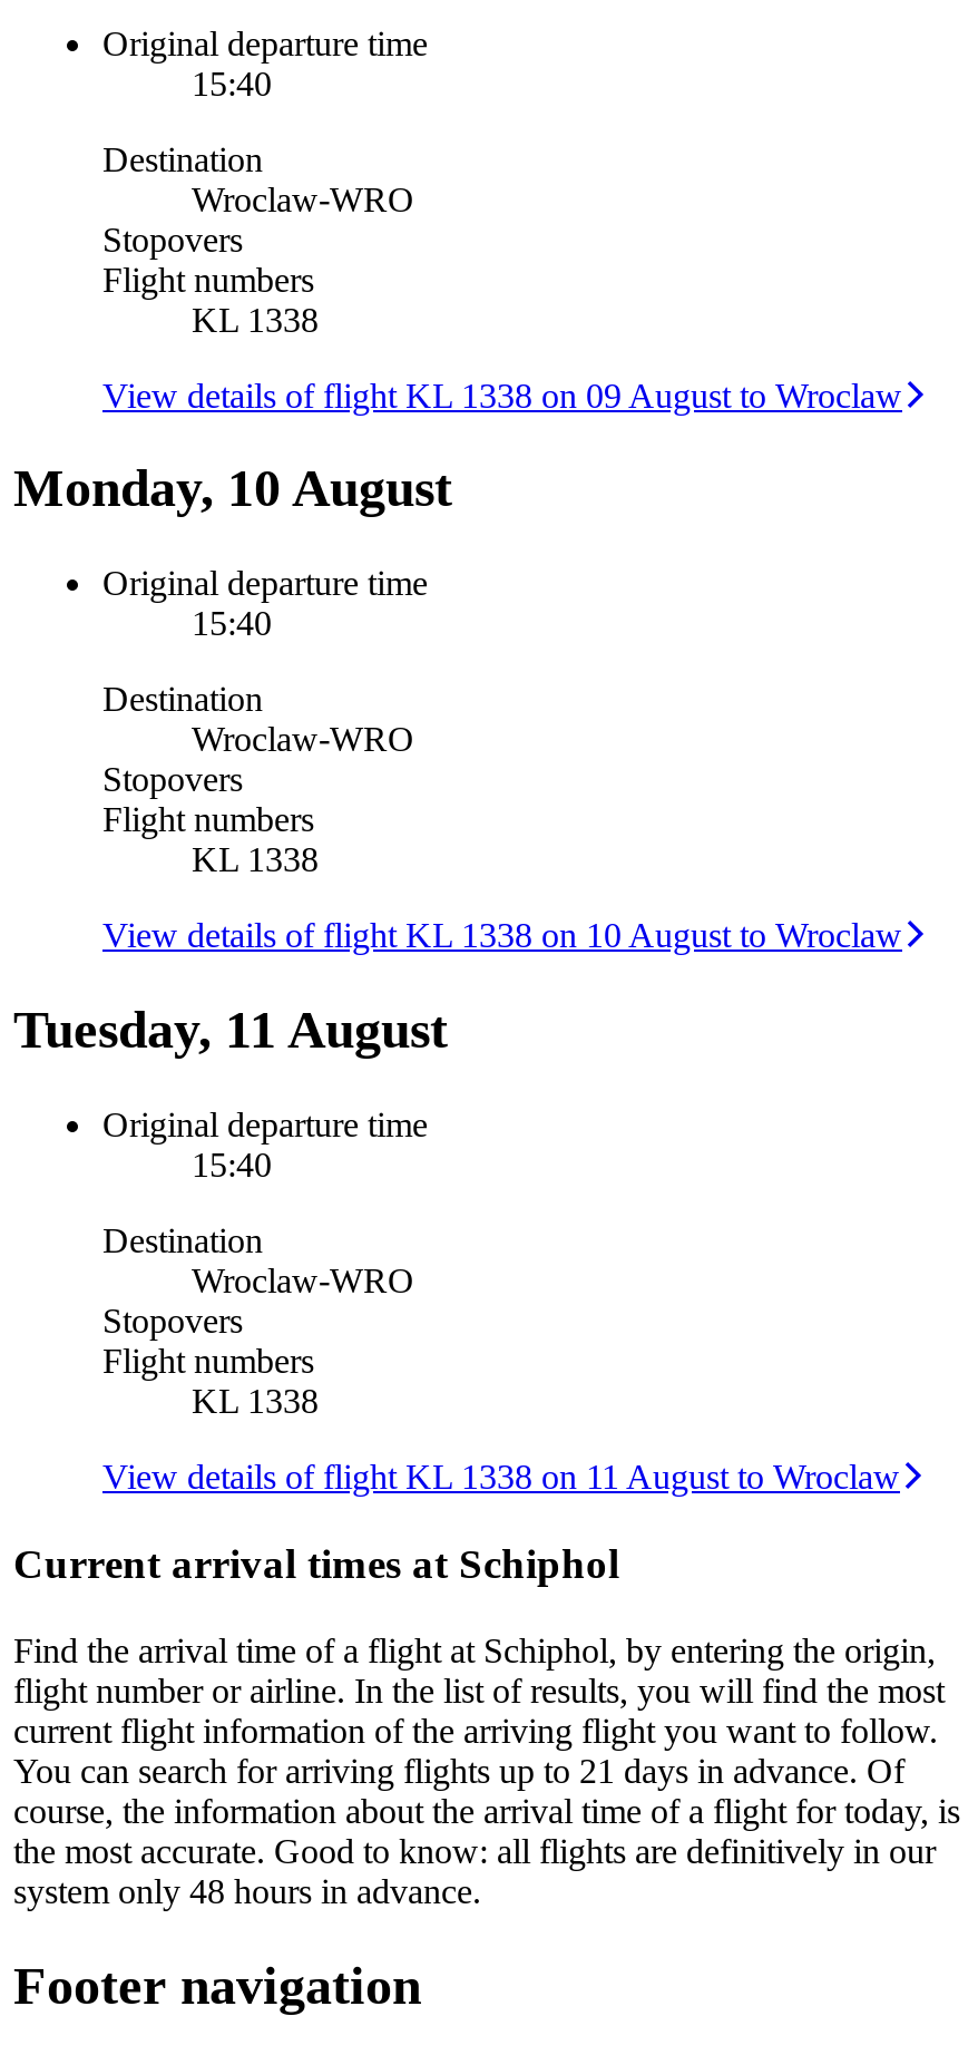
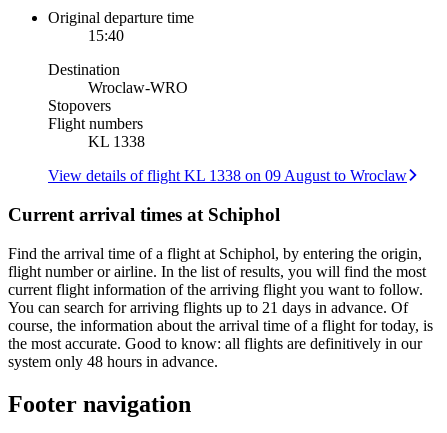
- Monday, 10 August
- Original departure time
- 15:40
- Destination
- Wroclaw-WRO
- Stopovers
- Flight numbers
- KL 1338
- View details of flight KL 1338 on 10 August to Wroclaw
- Tuesday, 11 August
- Original departure time
- 15:40
- Destination
- Wroclaw-WRO
- Stopovers
- Flight numbers
- KL 1338
- View details of flight KL 1338 on 11 August to Wroclaw
